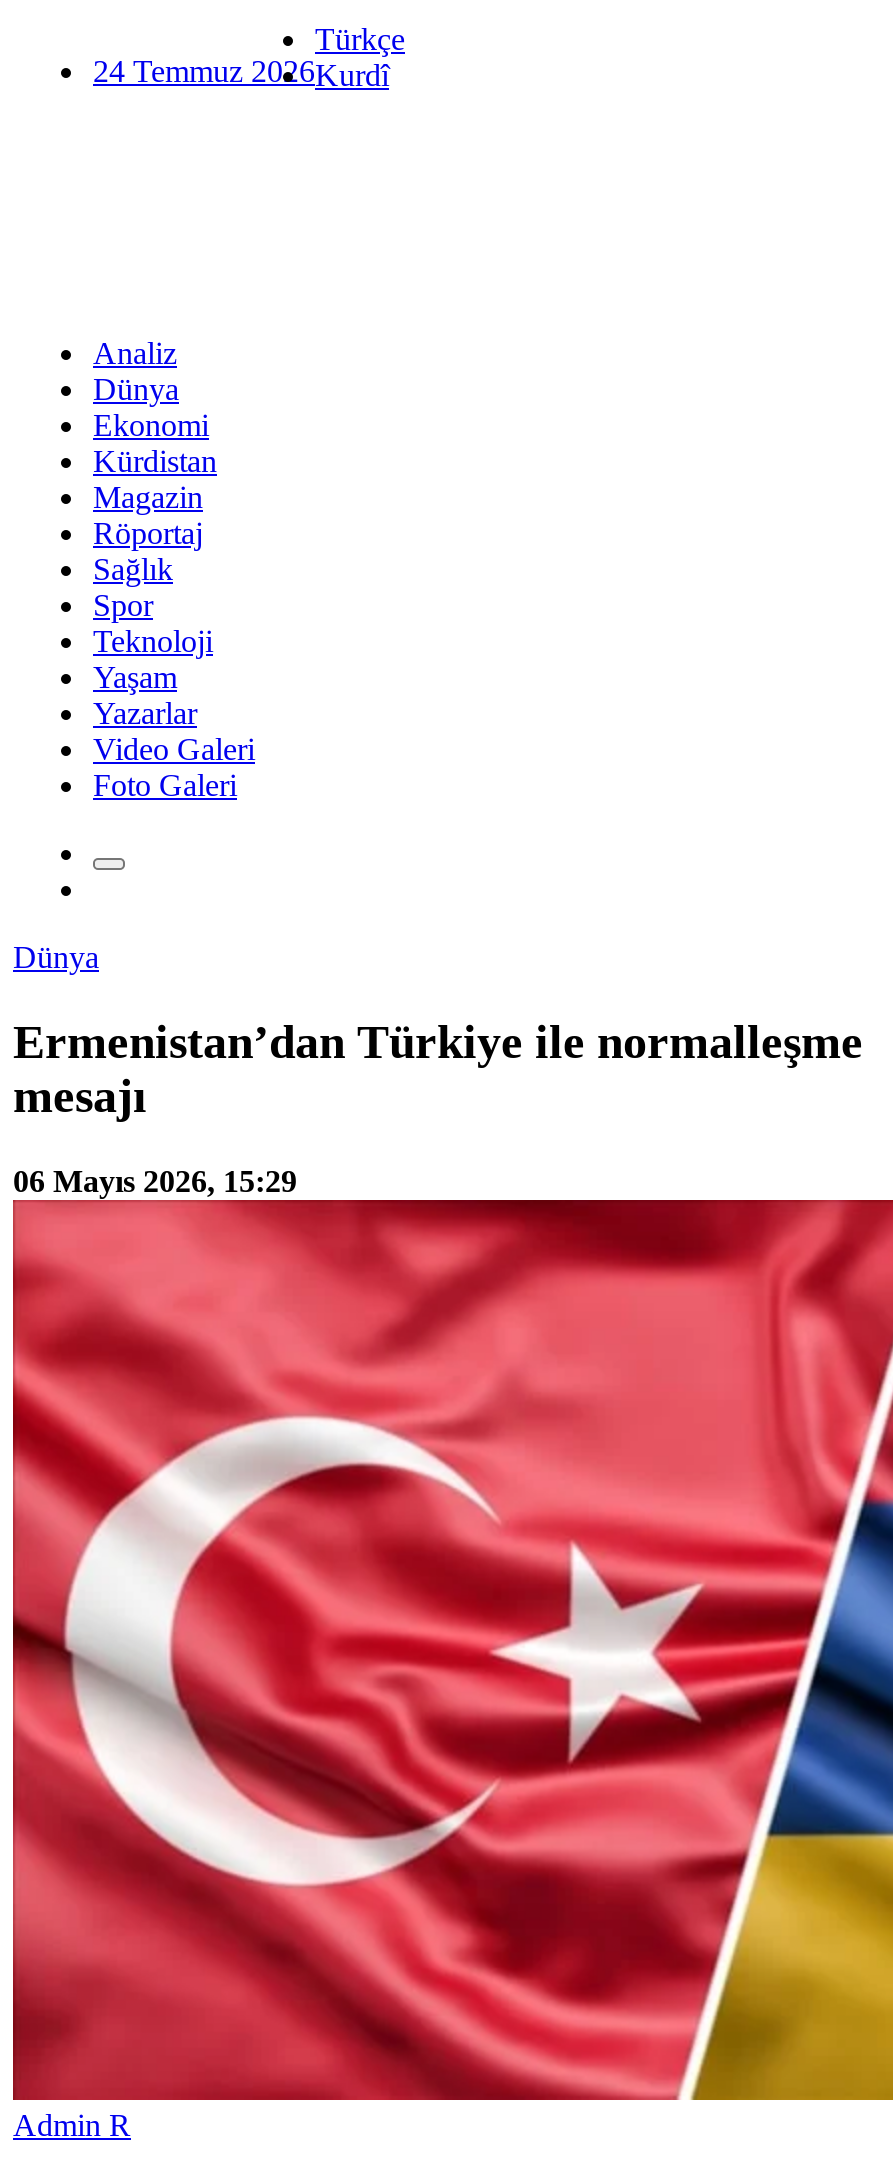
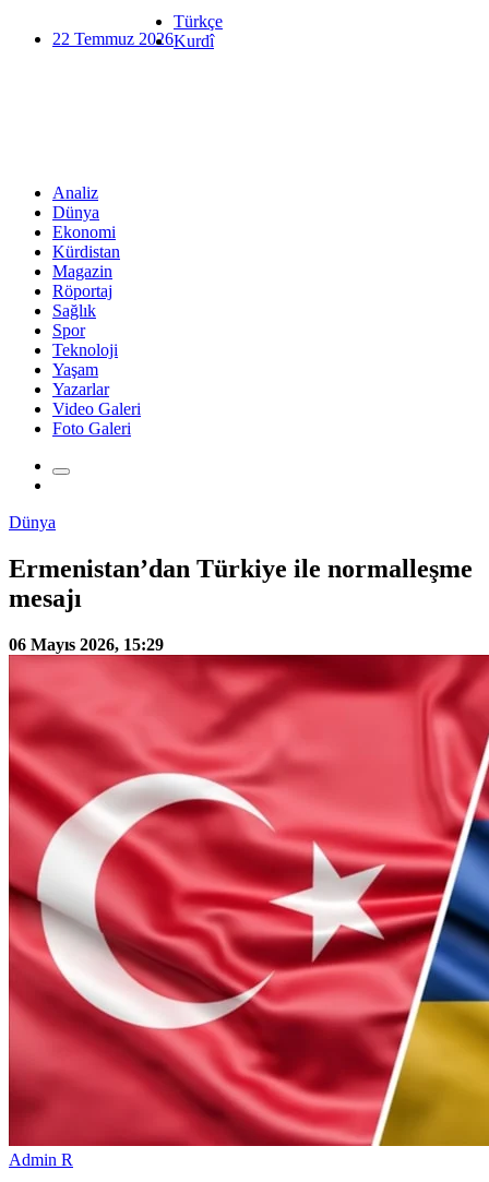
- 24 Temmuz 2026 Kurdî
+ 22 Temmuz 2026 Kurdî
